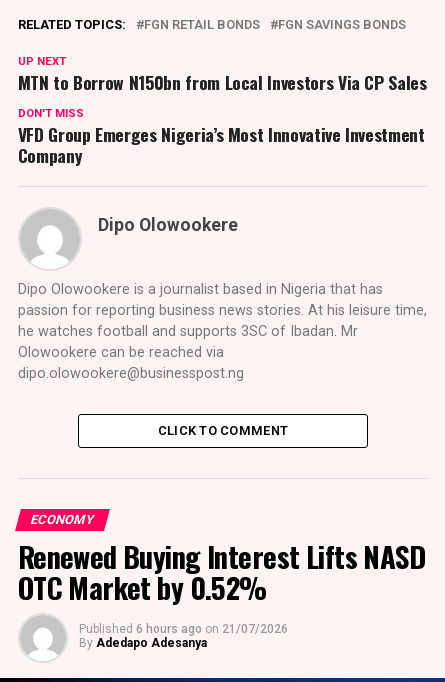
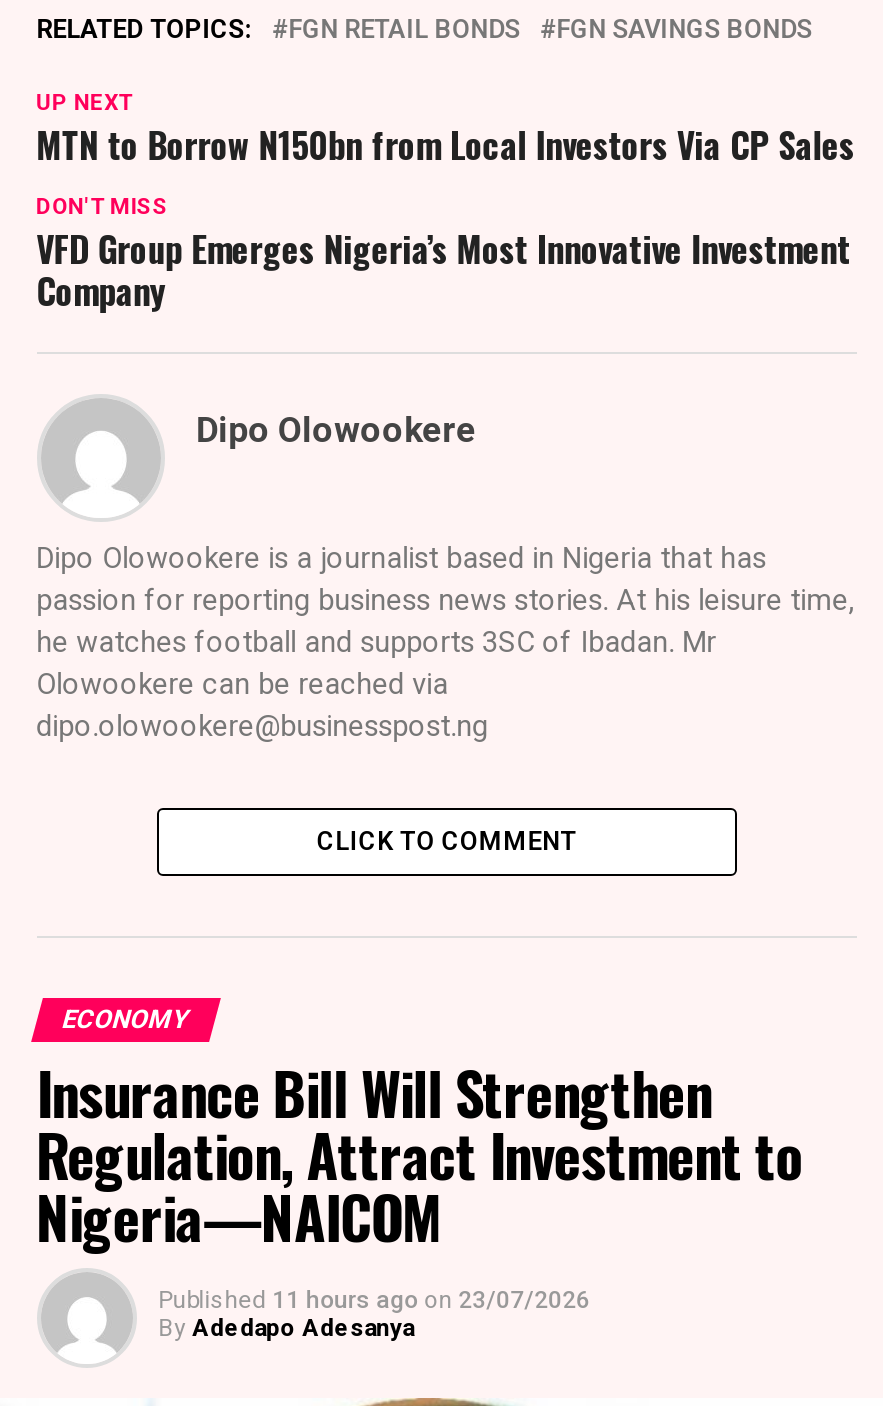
- Renewed Buying Interest Lifts NASD
- OTC Market by 0.52%
- Published 6 hours ago on 21/07/2026
+ Insurance Bill Will Strengthen
+ Regulation, Attract Investment to
+ Nigeria—NAICOM
+ Published 11 hours ago on 23/07/2026
